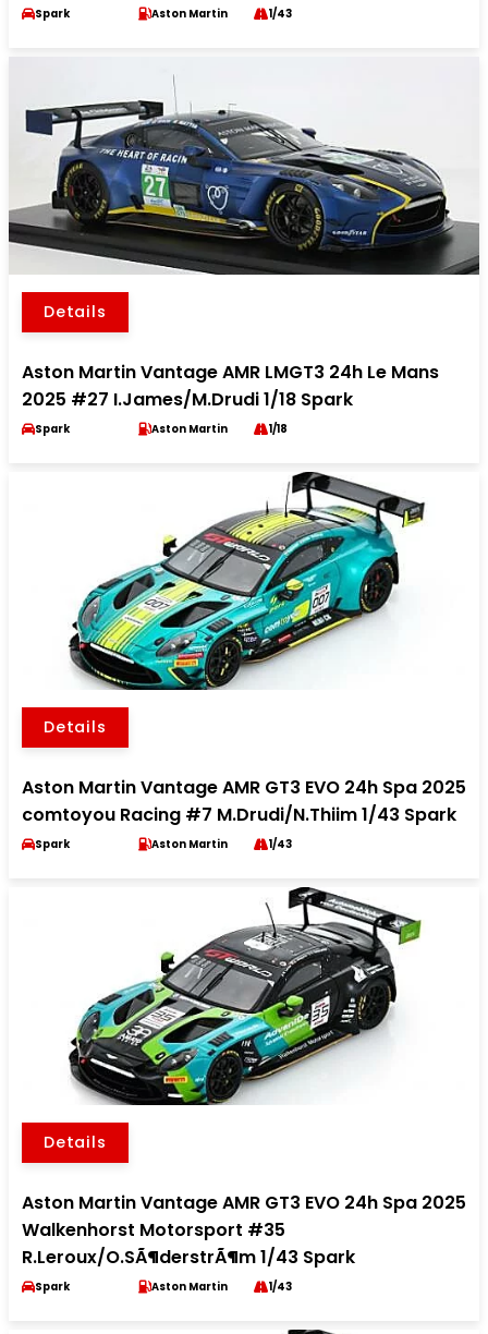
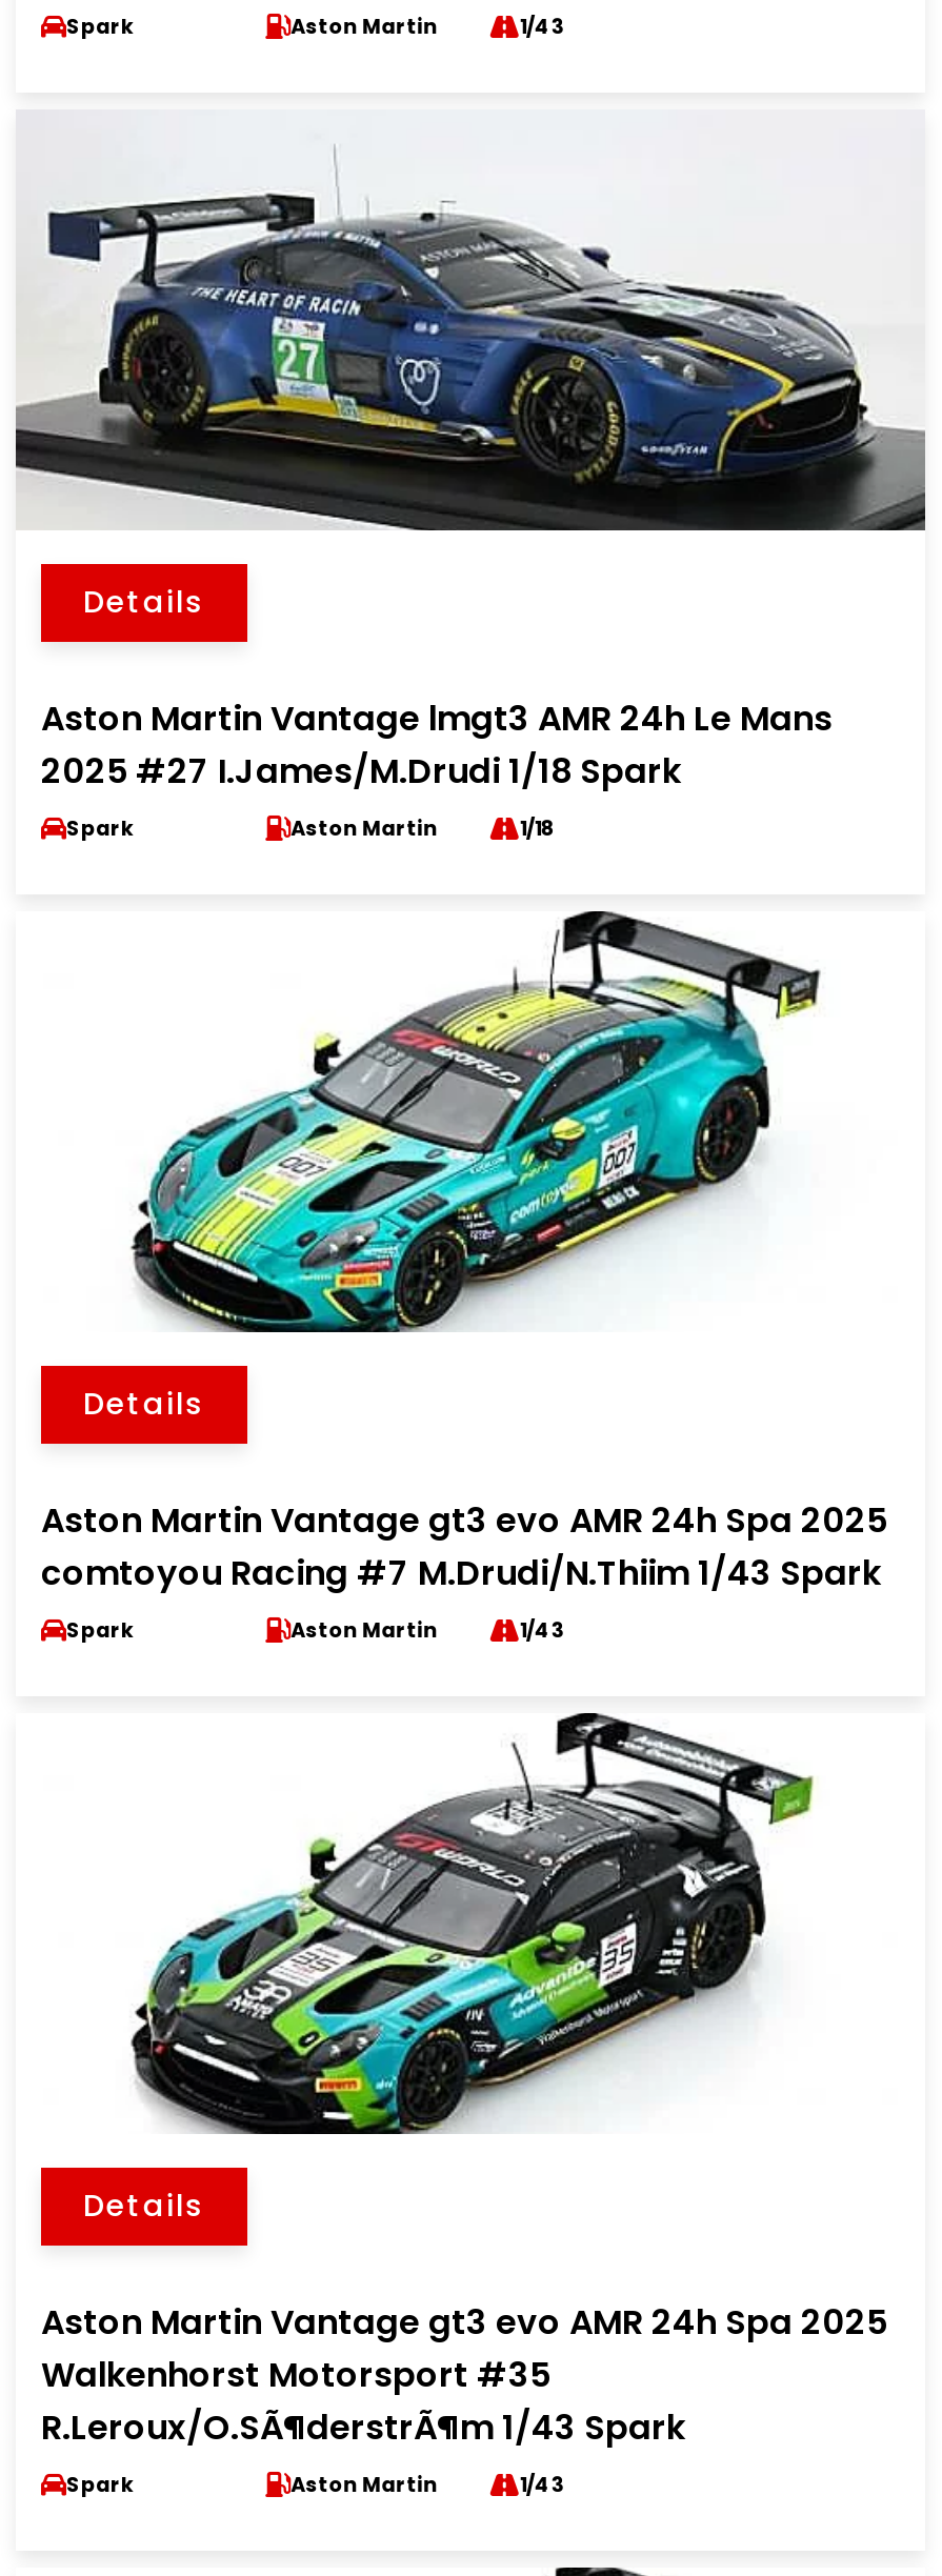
- Aston Martin Vantage AMR LMGT3 24h Le Mans
+ Aston Martin Vantage lmgt3 AMR 24h Le Mans

- Aston Martin Vantage AMR GT3 EVO 24h Spa 2025
+ Aston Martin Vantage gt3 evo AMR 24h Spa 2025

- Aston Martin Vantage AMR GT3 EVO 24h Spa 2025
+ Aston Martin Vantage gt3 evo AMR 24h Spa 2025
